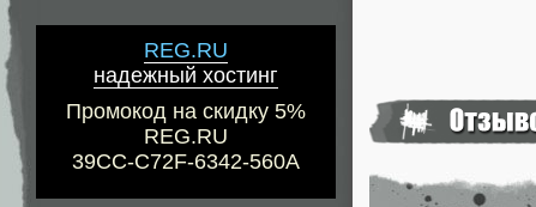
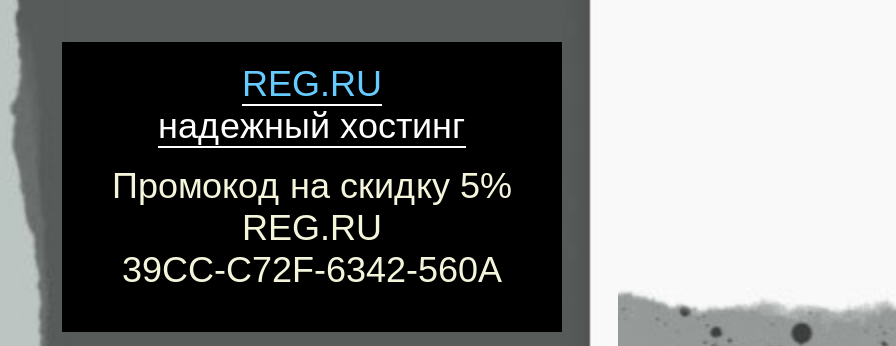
- [image]
